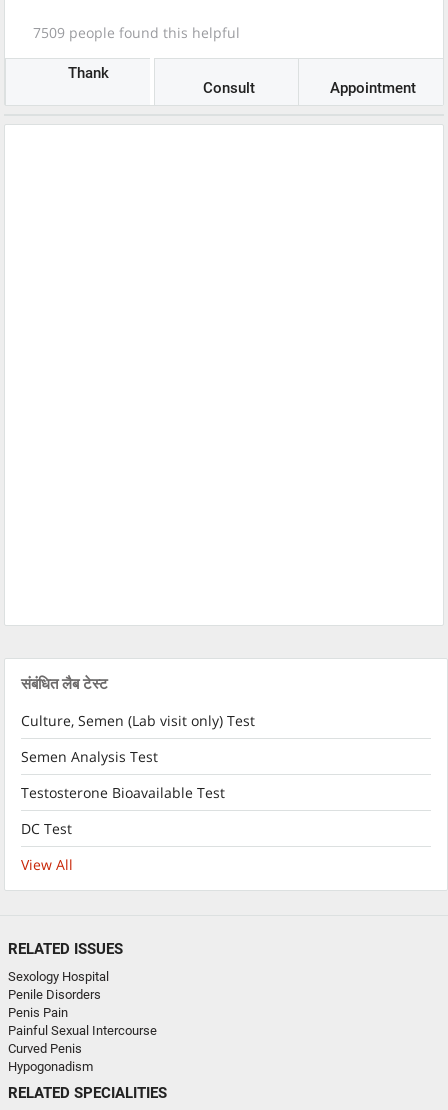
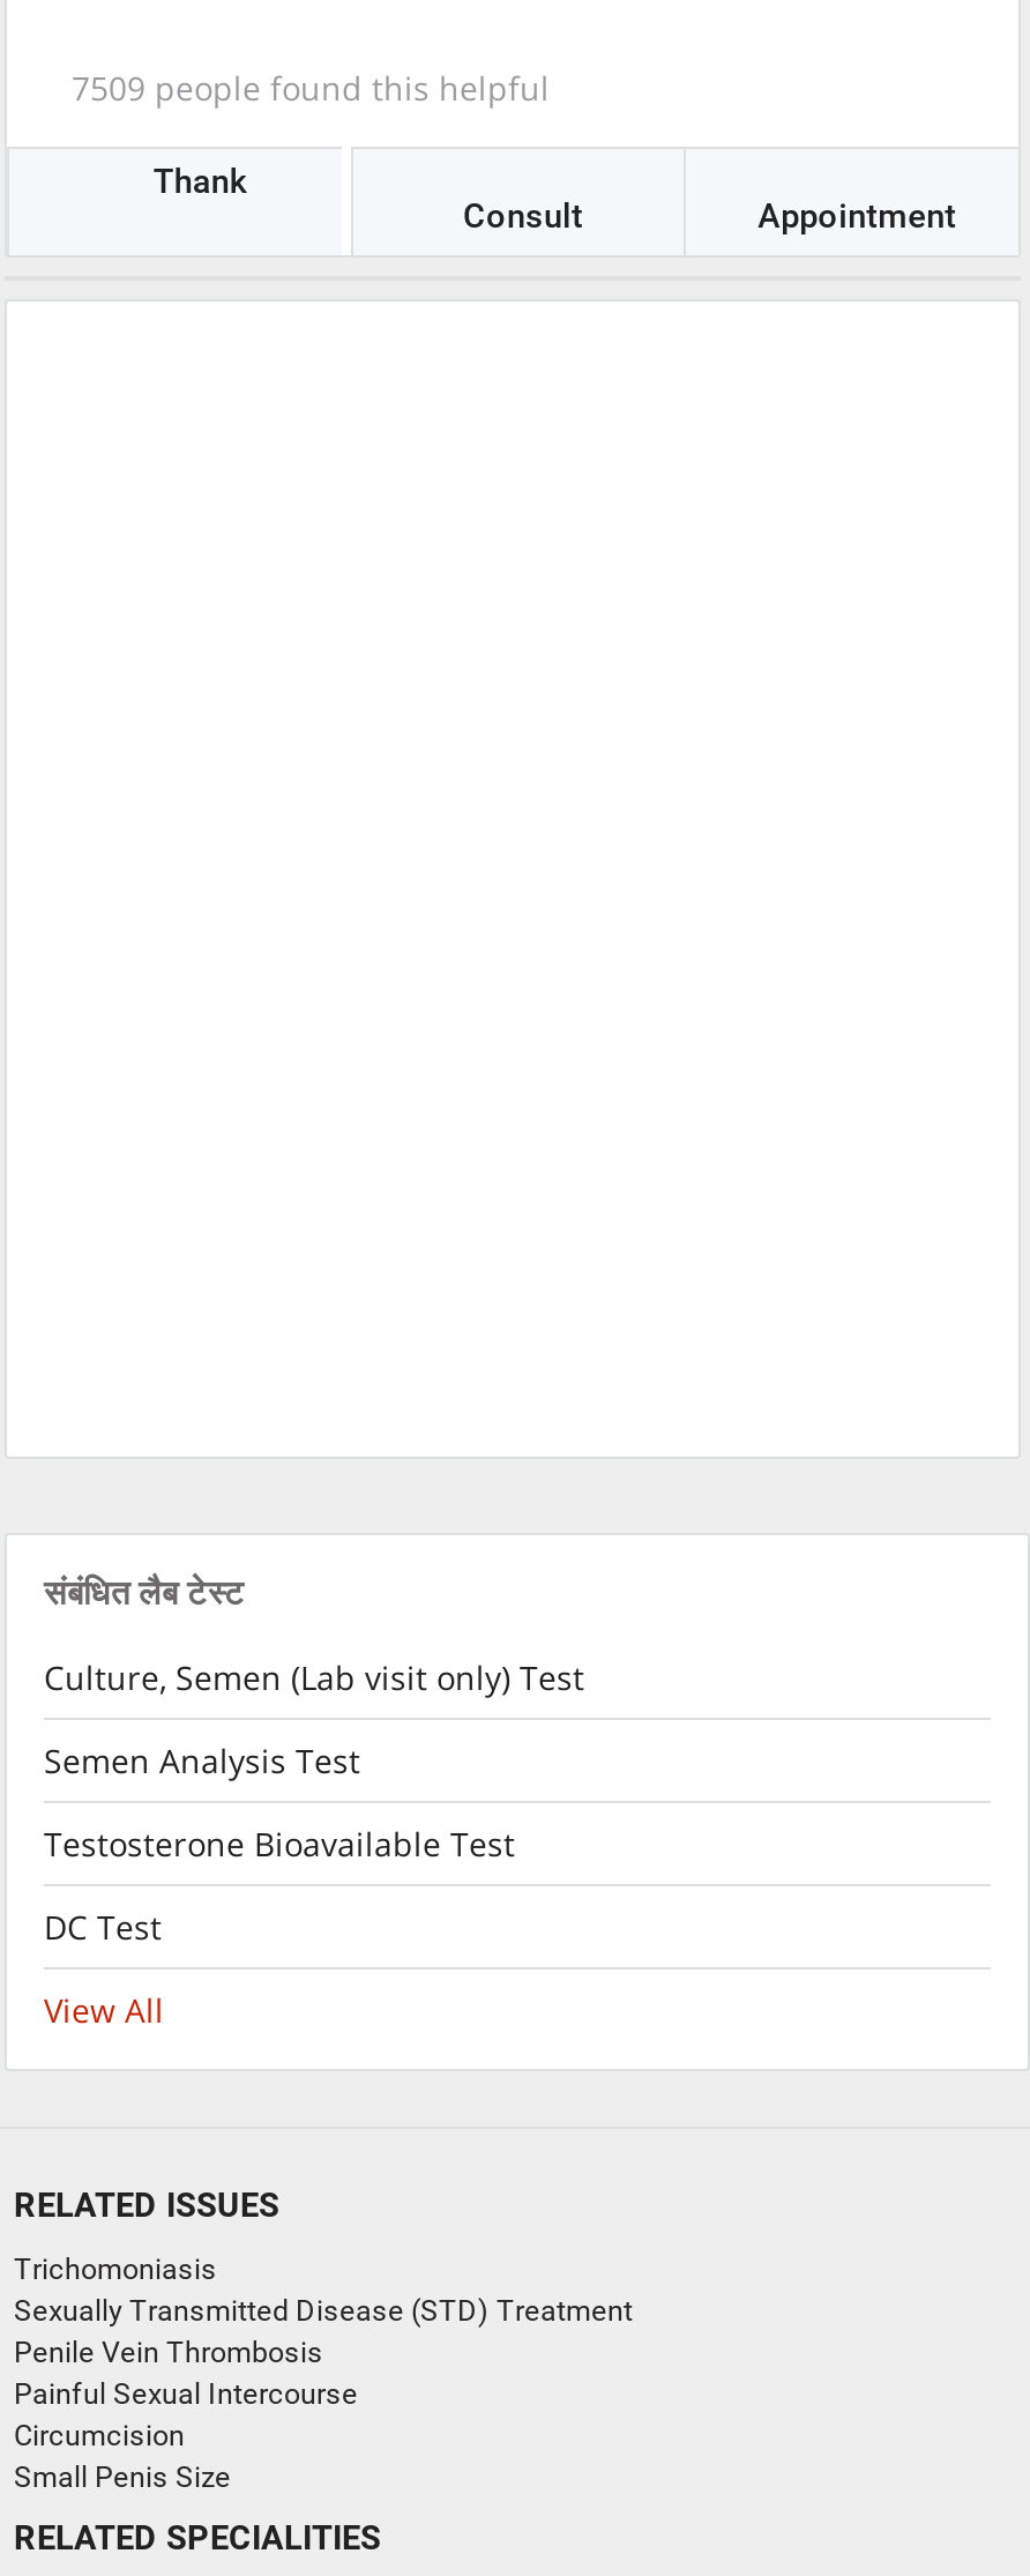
- Sexology Hospital
- Penile Disorders
- Penis Pain
+ Trichomoniasis
+ Sexually Transmitted Disease (STD) Treatment
+ Penile Vein Thrombosis

- Curved Penis
- Hypogonadism
+ Circumcision
+ Small Penis Size
